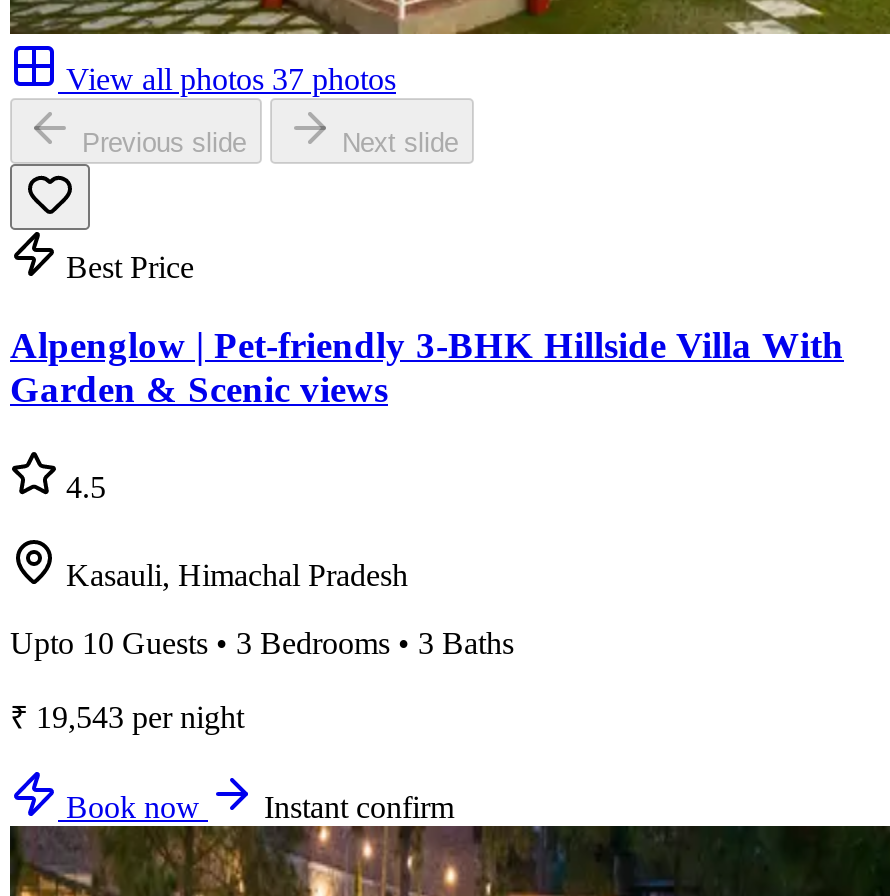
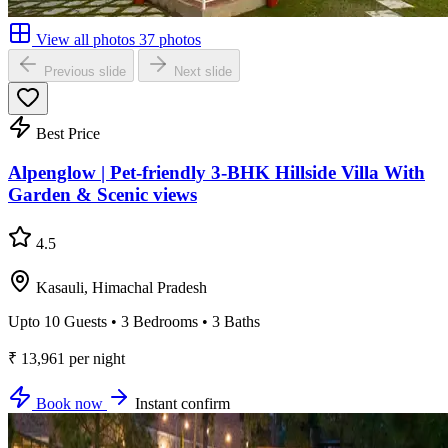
- ₹19,543 per night
+ ₹13,961 per night
